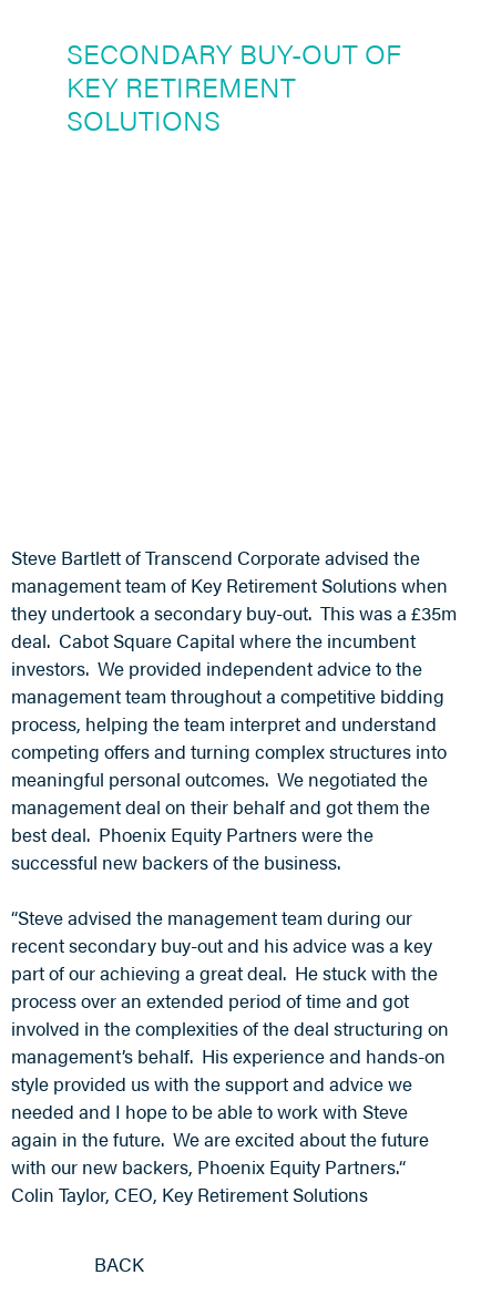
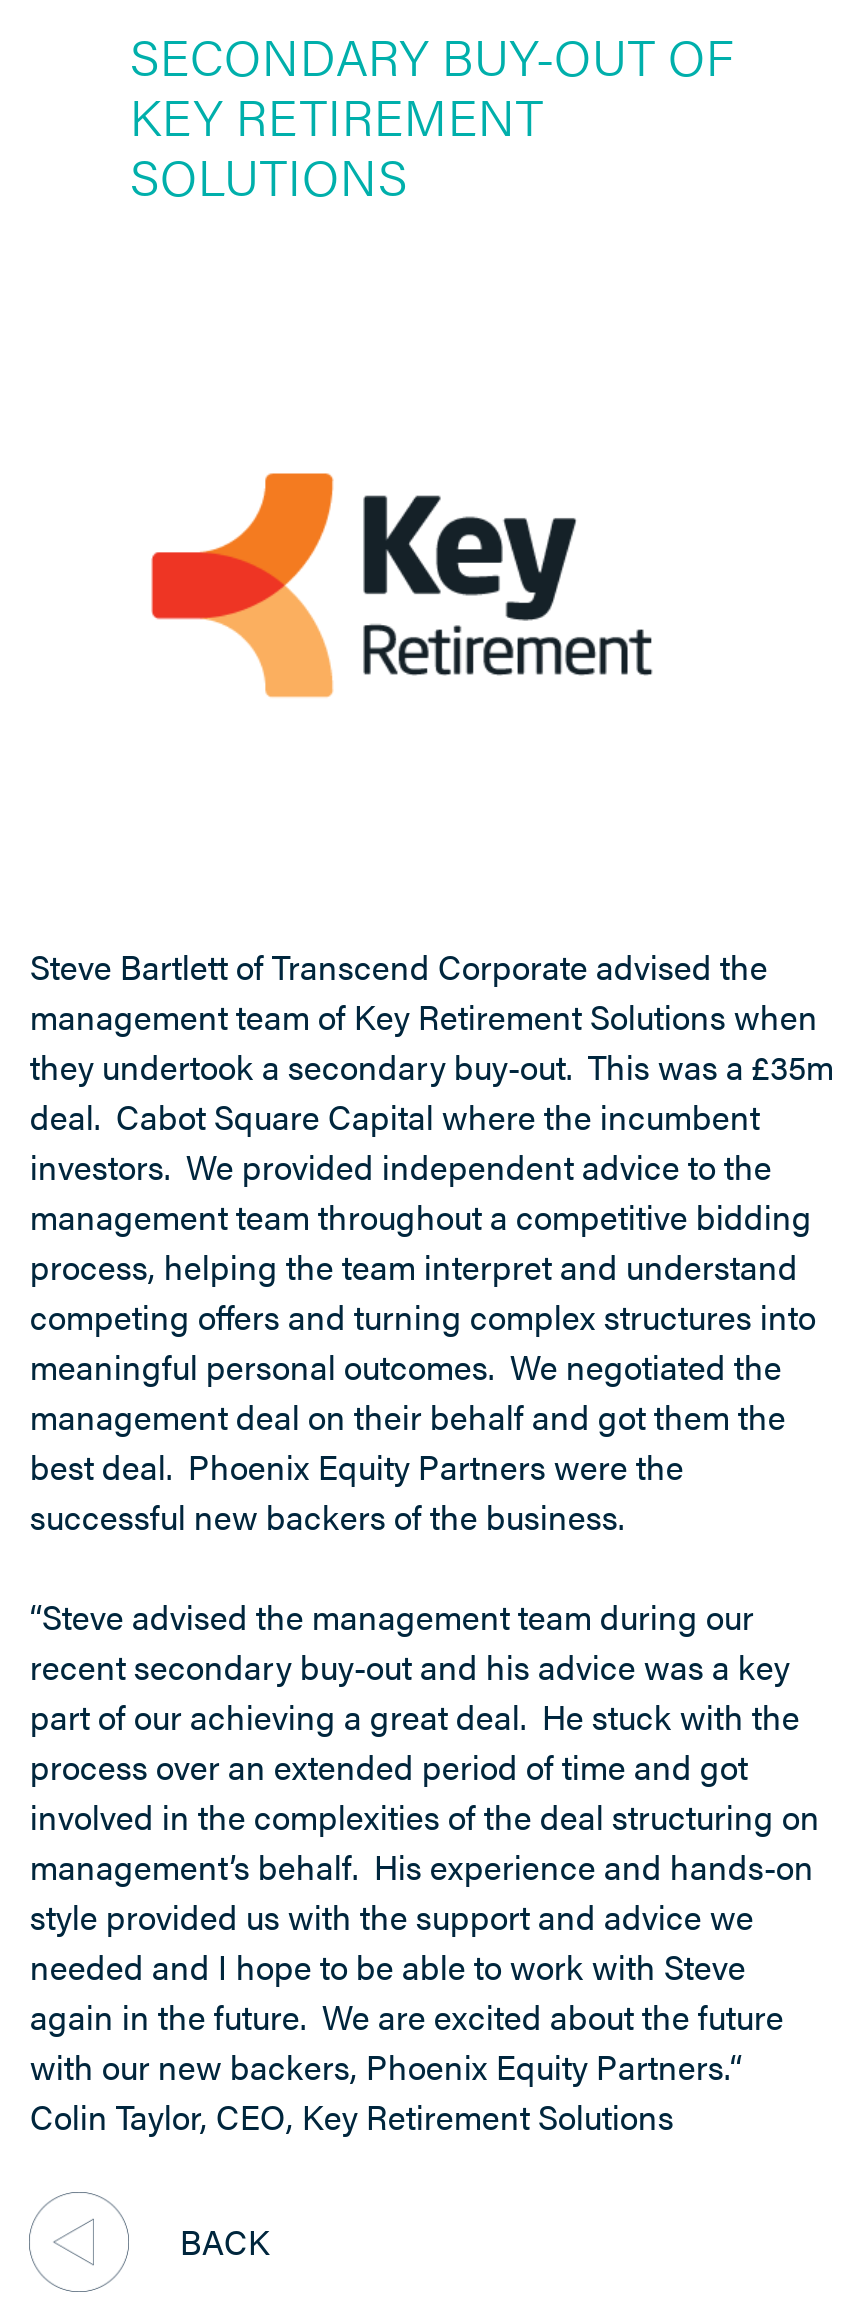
+ [image]

+ [image]
